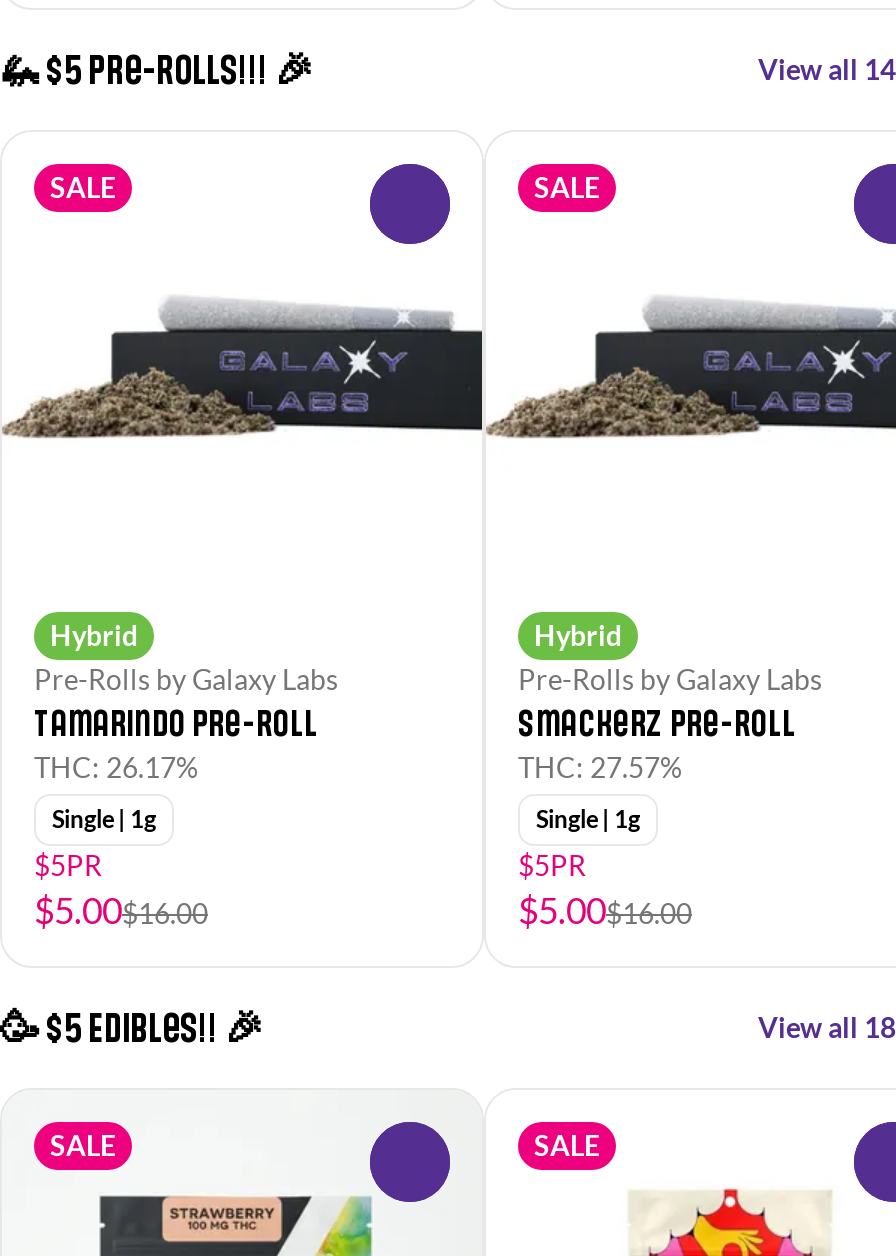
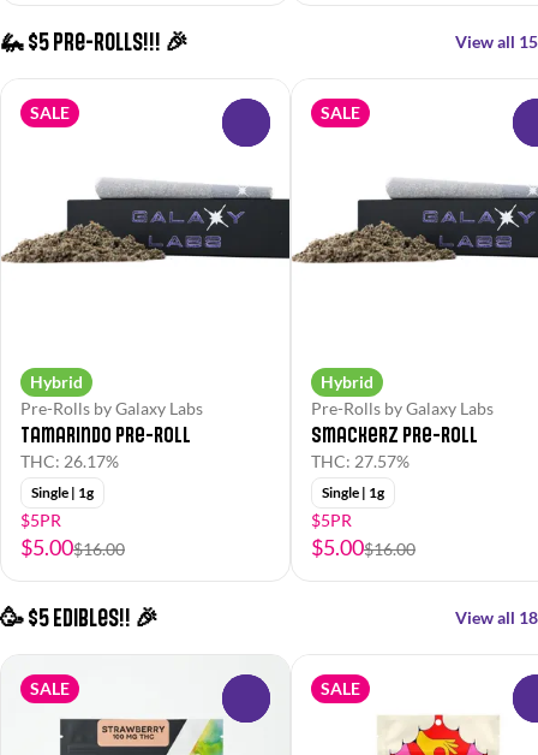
- View all 14
+ View all 15
